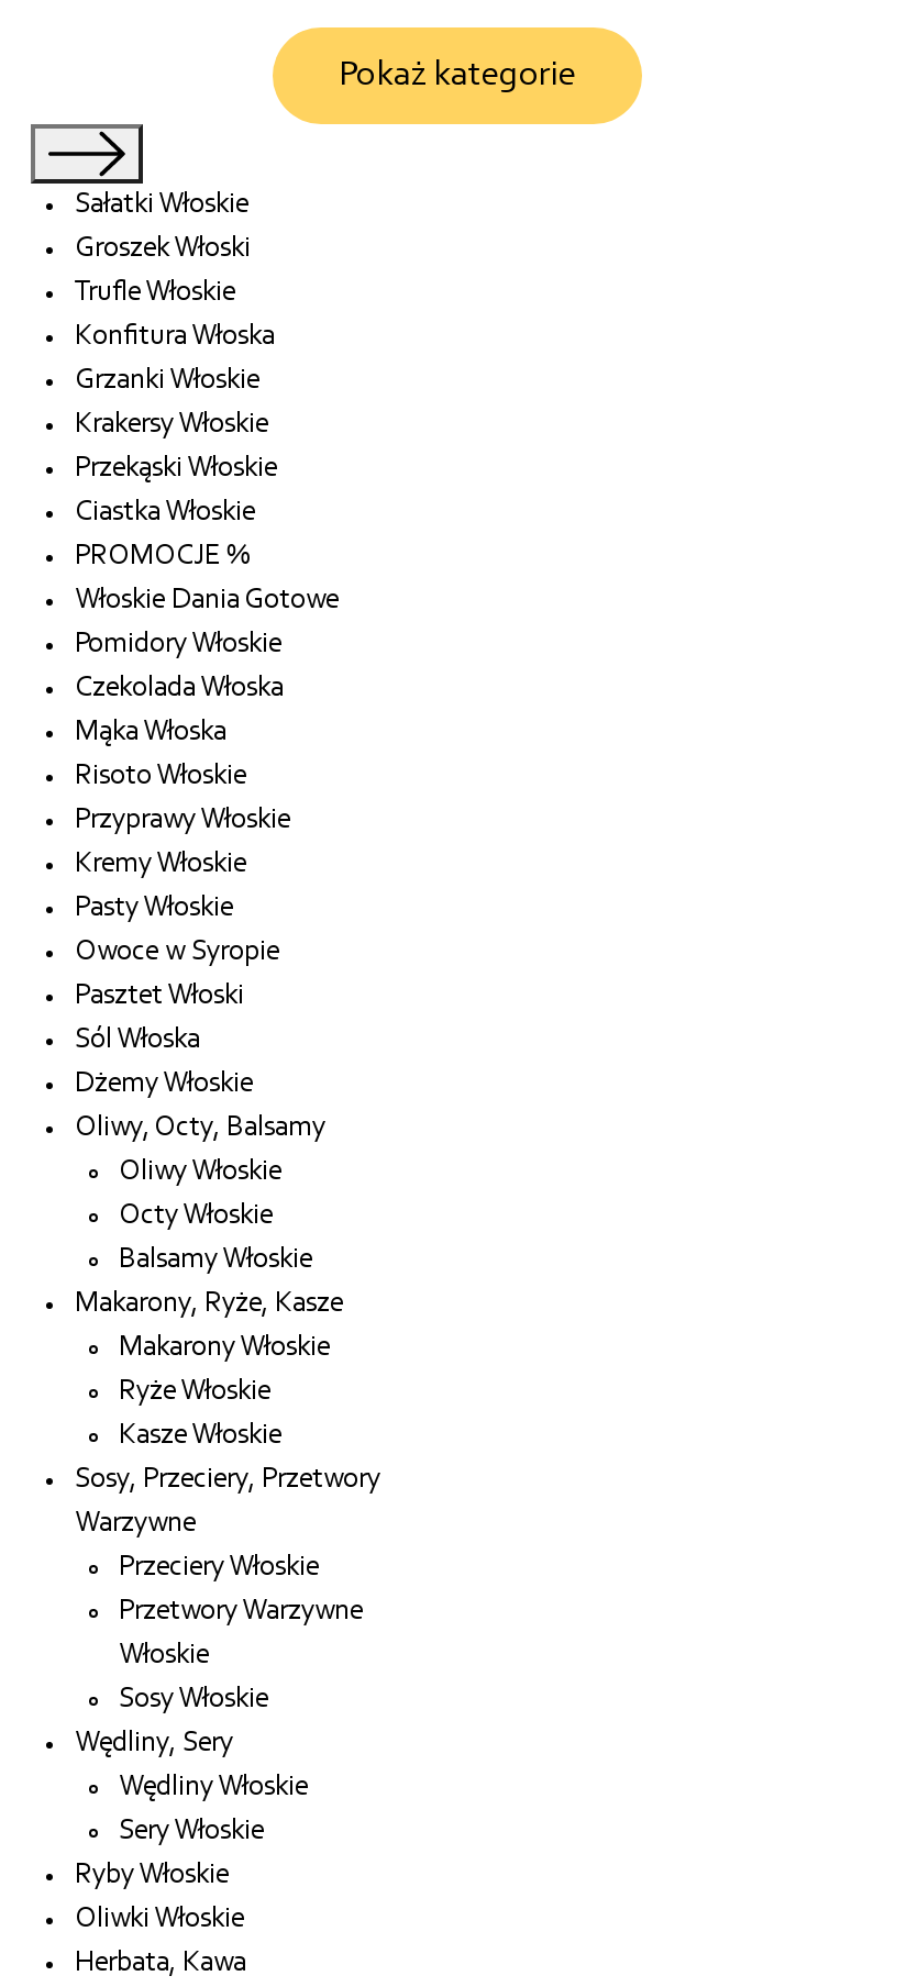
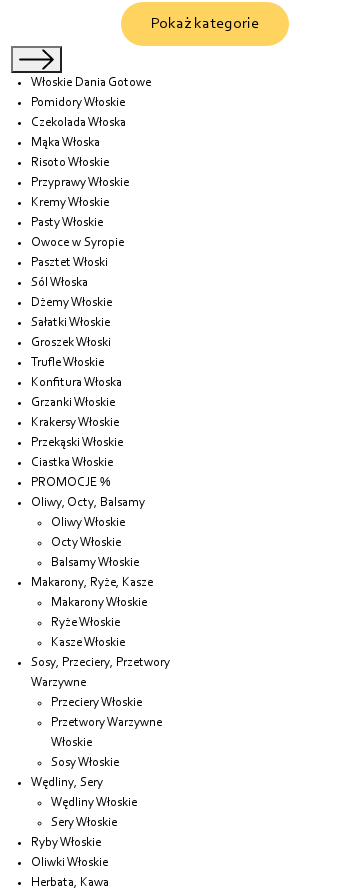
moved down: Sałatki Włoskie | Groszek Włoski | Trufle Włoskie | ... | Ciastka Włoskie | PROMOCJE %

moved up: Włoskie Dania Gotowe | Pomidory Włoskie | Czekolada Włoska | ... | Sól Włoska | Dżemy Włoskie
